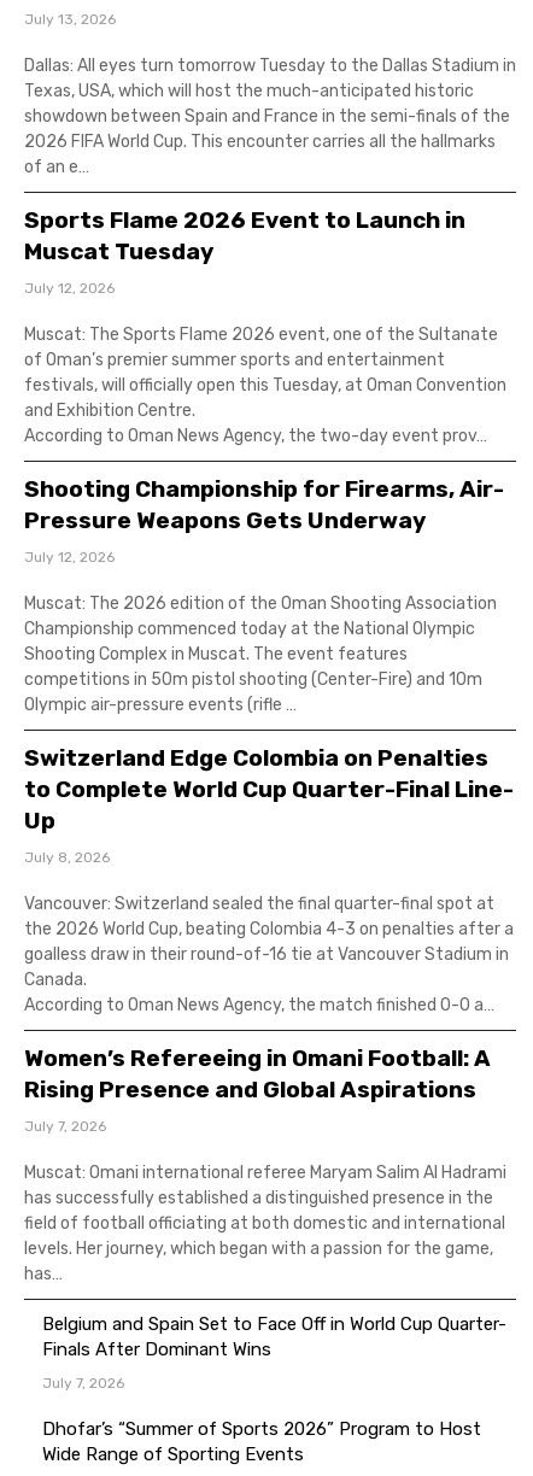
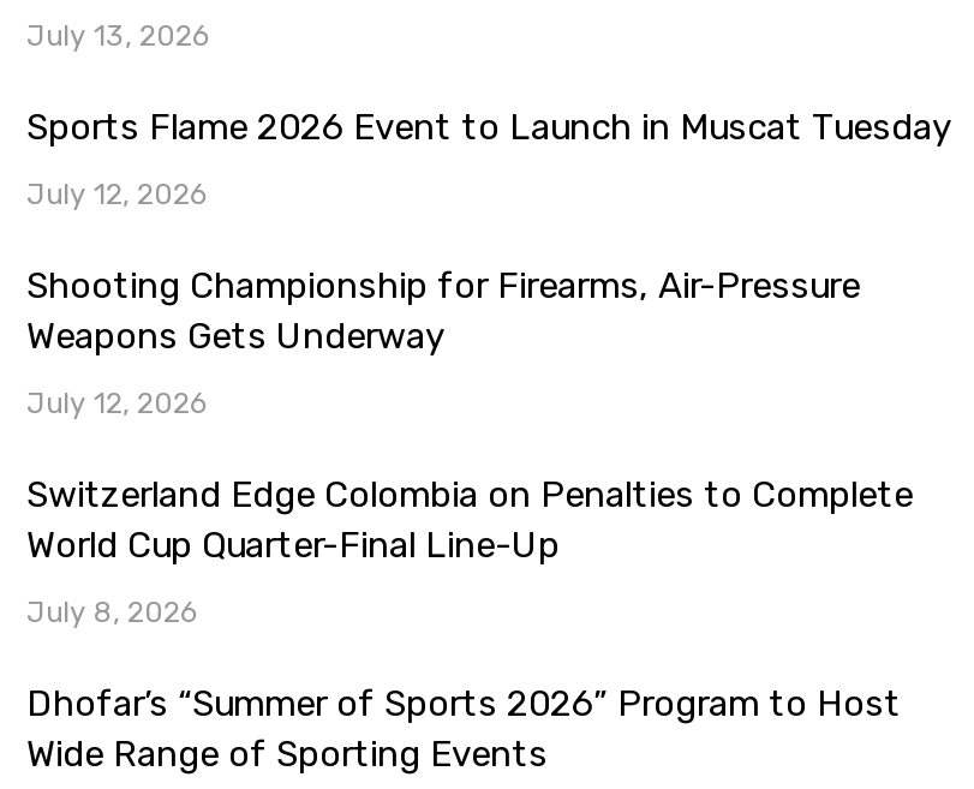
- Dallas: All eyes turn tomorrow Tuesday to the Dallas Stadium in
- Texas, USA, which will host the much-anticipated historic
- showdown between Spain and France in the semi-finals of the
- 2026 FIFA World Cup. This encounter carries all the hallmarks
- of an e…
- Sports Flame 2026 Event to Launch in
- Muscat Tuesday
+ Sports Flame 2026 Event to Launch in Muscat Tuesday

- Muscat: The Sports Flame 2026 event, one of the Sultanate
- of Oman’s premier summer sports and entertainment
- festivals, will officially open this Tuesday, at Oman Convention
- and Exhibition Centre.
- According to Oman News Agency, the two-day event prov…
- Shooting Championship for Firearms, Air-
- Pressure Weapons Gets Underway
+ Shooting Championship for Firearms, Air-Pressure
+ Weapons Gets Underway

- Muscat: The 2026 edition of the Oman Shooting Association
- Championship commenced today at the National Olympic
- Shooting Complex in Muscat. The event features
- competitions in 50m pistol shooting (Center-Fire) and 10m
- Olympic air-pressure events (rifle …
- Switzerland Edge Colombia on Penalties
- to Complete World Cup Quarter-Final Line-
- Up
+ Switzerland Edge Colombia on Penalties to Complete
+ World Cup Quarter-Final Line-Up

- Vancouver: Switzerland sealed the final quarter-final spot at
- the 2026 World Cup, beating Colombia 4-3 on penalties after a
- goalless draw in their round-of-16 tie at Vancouver Stadium in
- Canada.
- According to Oman News Agency, the match finished 0-0 a…
- Women’s Refereeing in Omani Football: A
- Rising Presence and Global Aspirations
- July 7, 2026
- Muscat: Omani international referee Maryam Salim Al Hadrami
- has successfully established a distinguished presence in the
- field of football officiating at both domestic and international
- levels. Her journey, which began with a passion for the game,
- has…
- Belgium and Spain Set to Face Off in World Cup Quarter-
- Finals After Dominant Wins
- July 7, 2026
